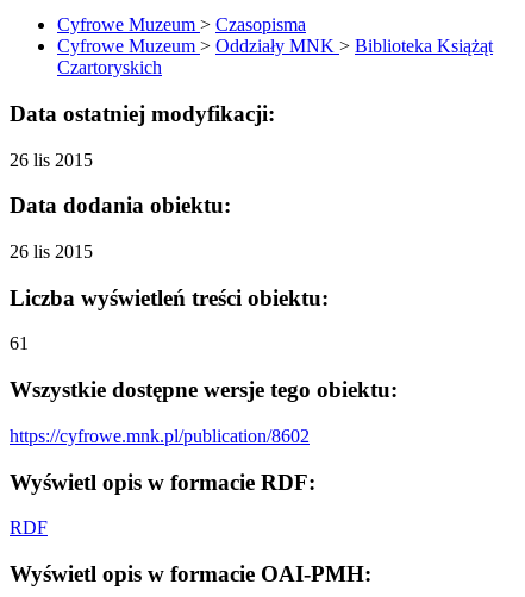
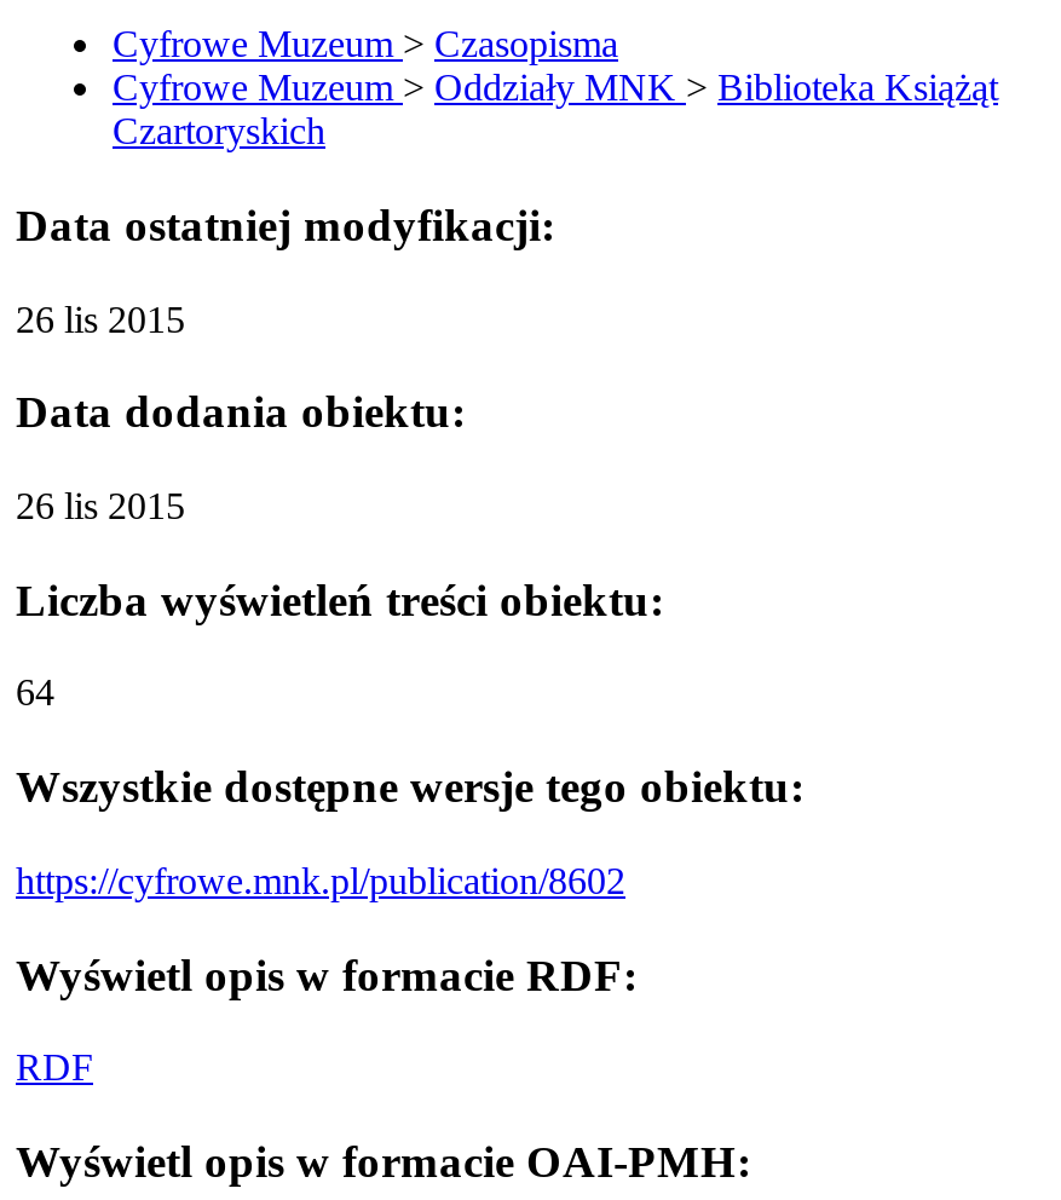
- 61
+ 64
